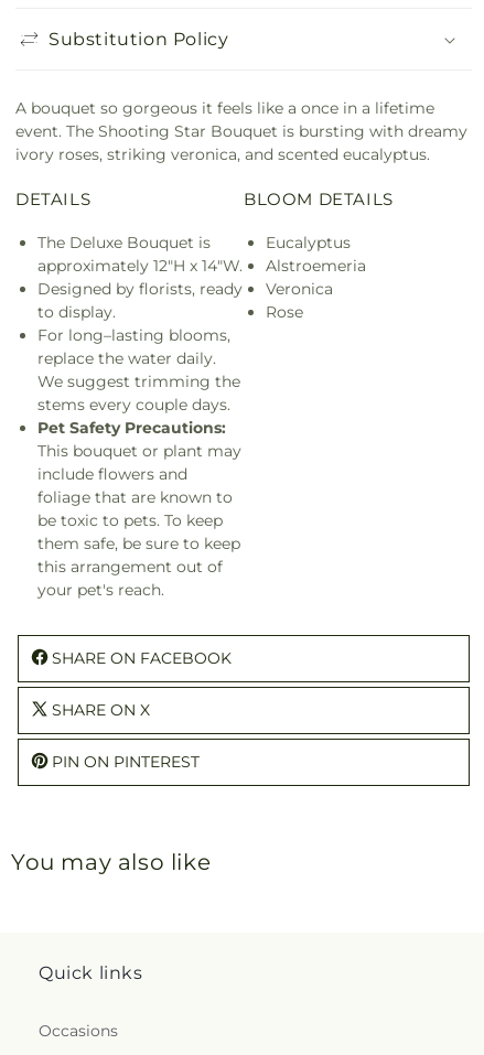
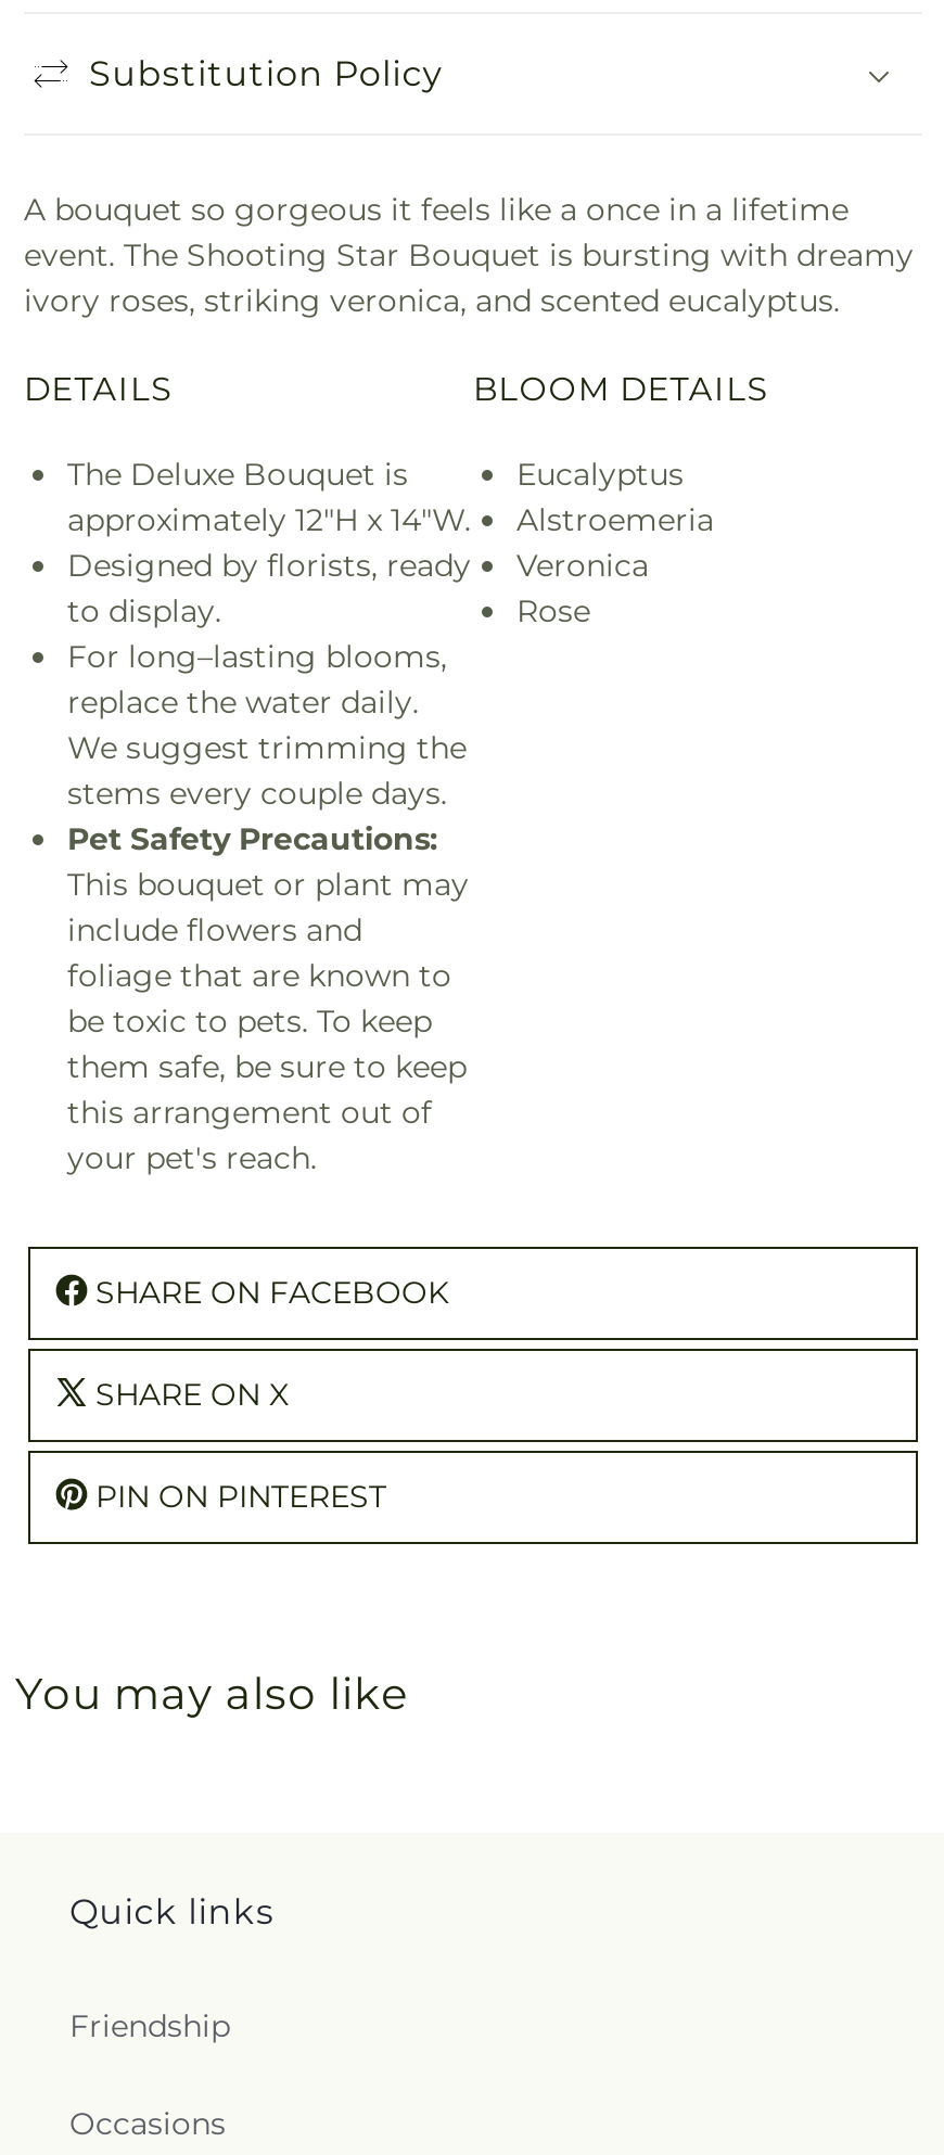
+ Friendship
